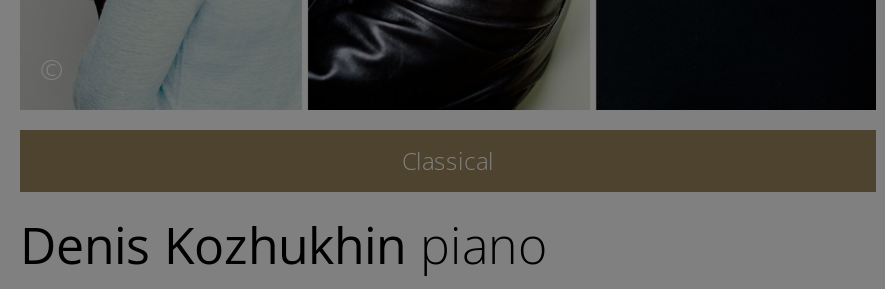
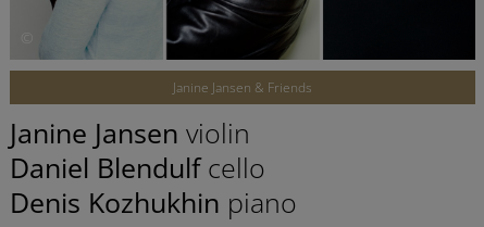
- Classical
+ Janine Jansen & Friends
+ Janine Jansen violin
+ Daniel Blendulf cello
